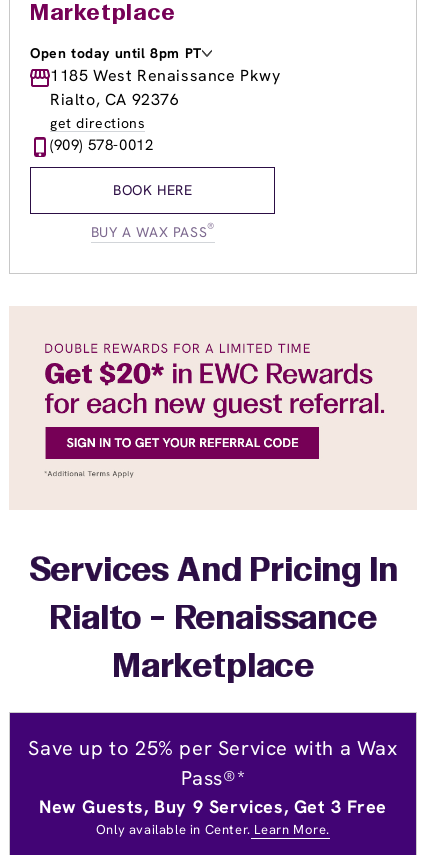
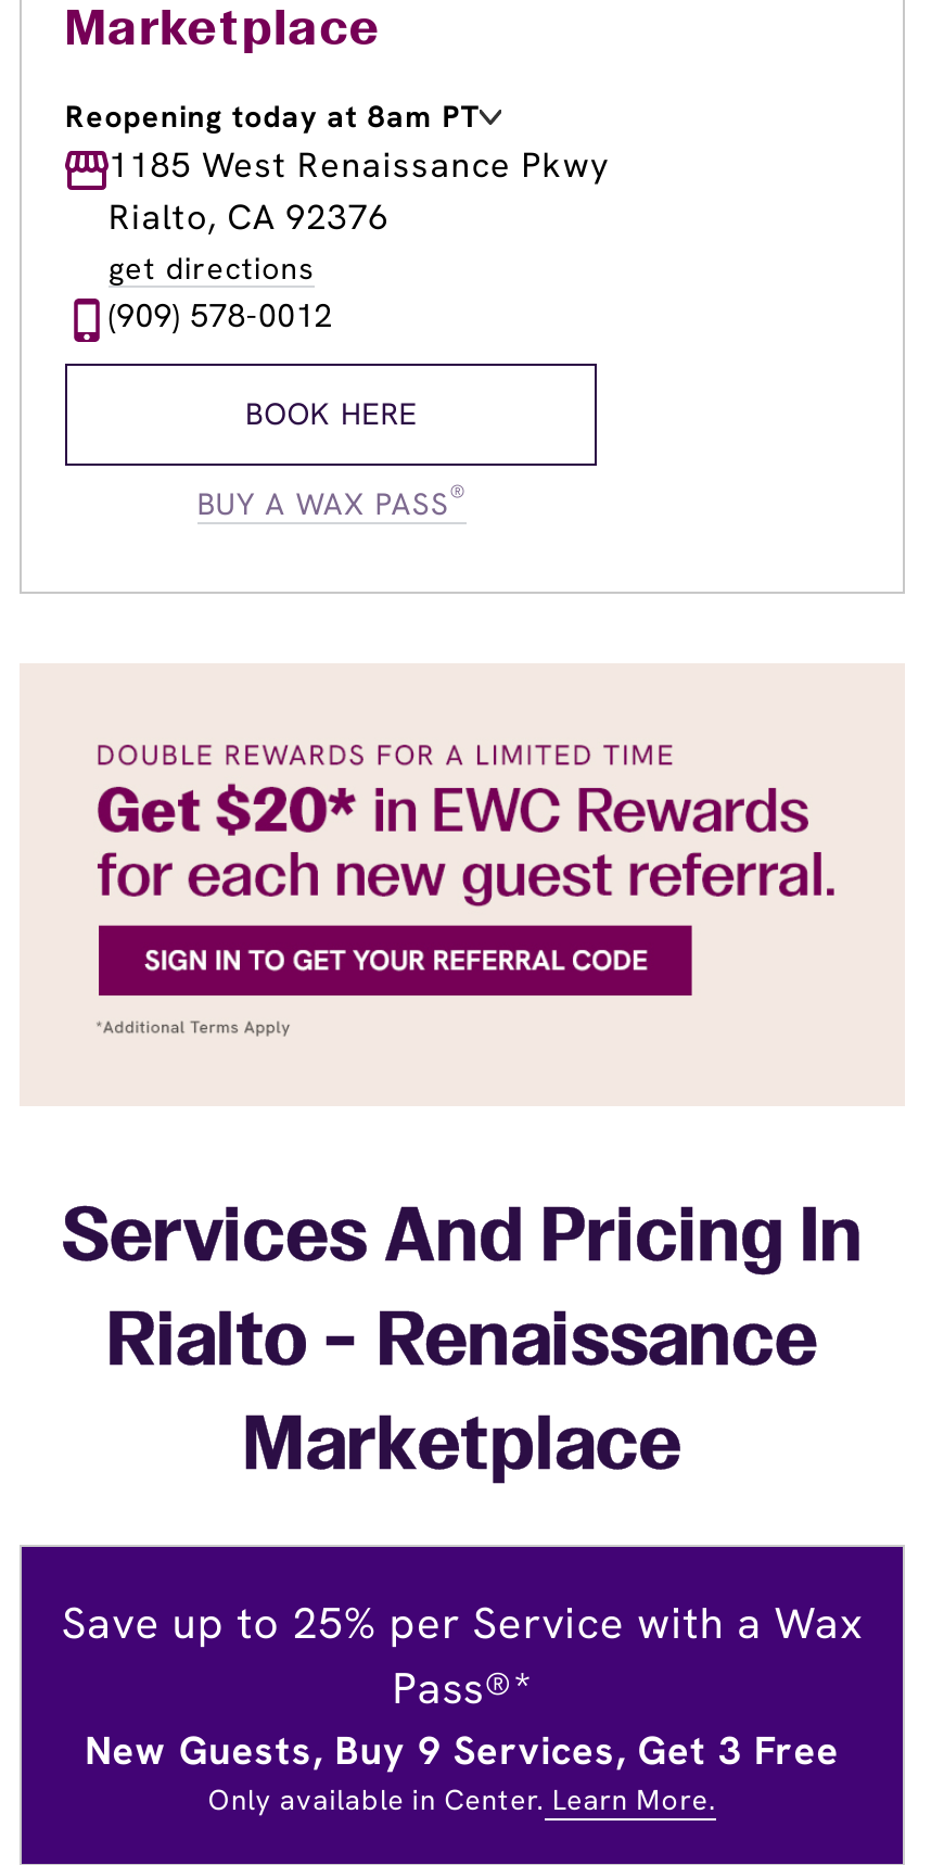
- Open today until 8pm PT
+ Reopening today at 8am PT
